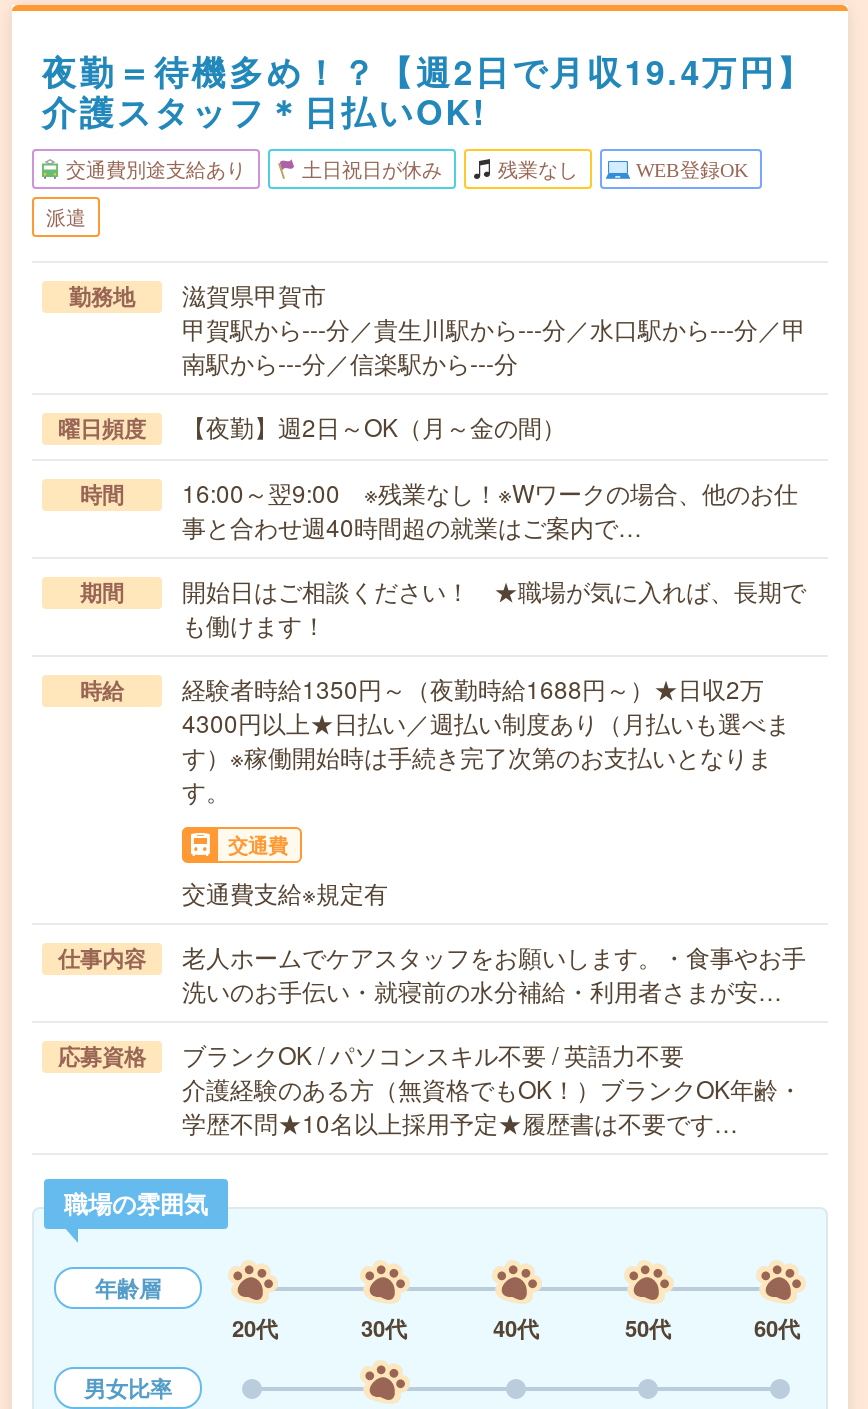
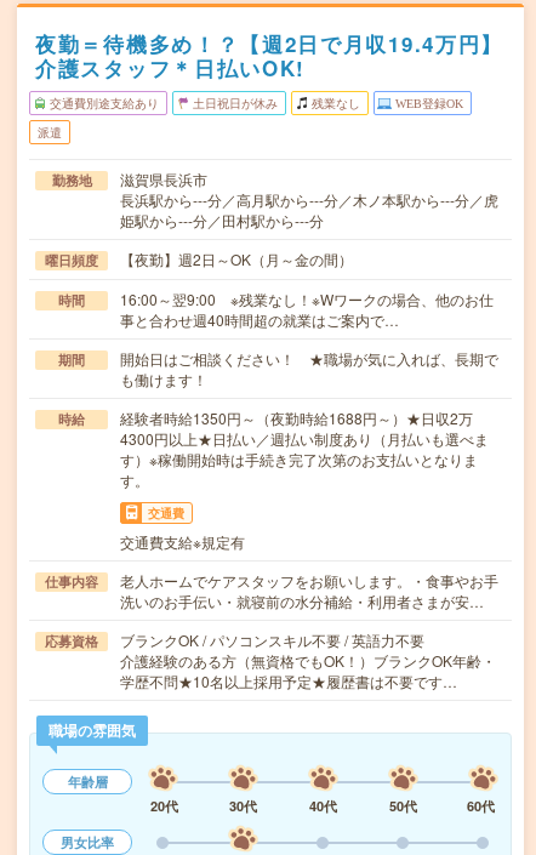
- 滋賀県甲賀市
+ 滋賀県長浜市

- 甲賀駅から---分／貴生川駅から---分／水口駅から---分／甲
+ 長浜駅から---分／高月駅から---分／木ノ本駅から---分／虎

- 南駅から---分／信楽駅から---分
+ 姫駅から---分／田村駅から---分
